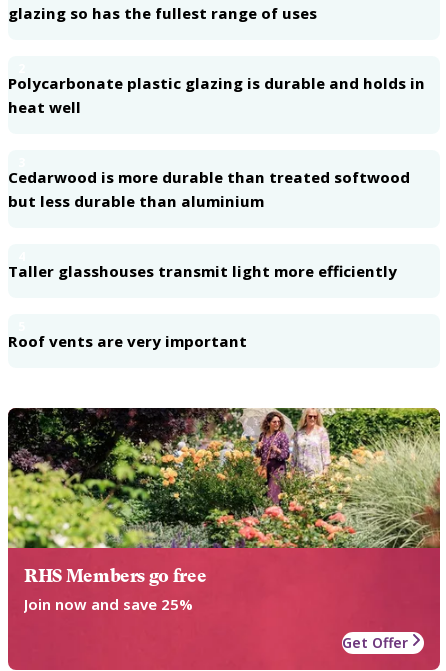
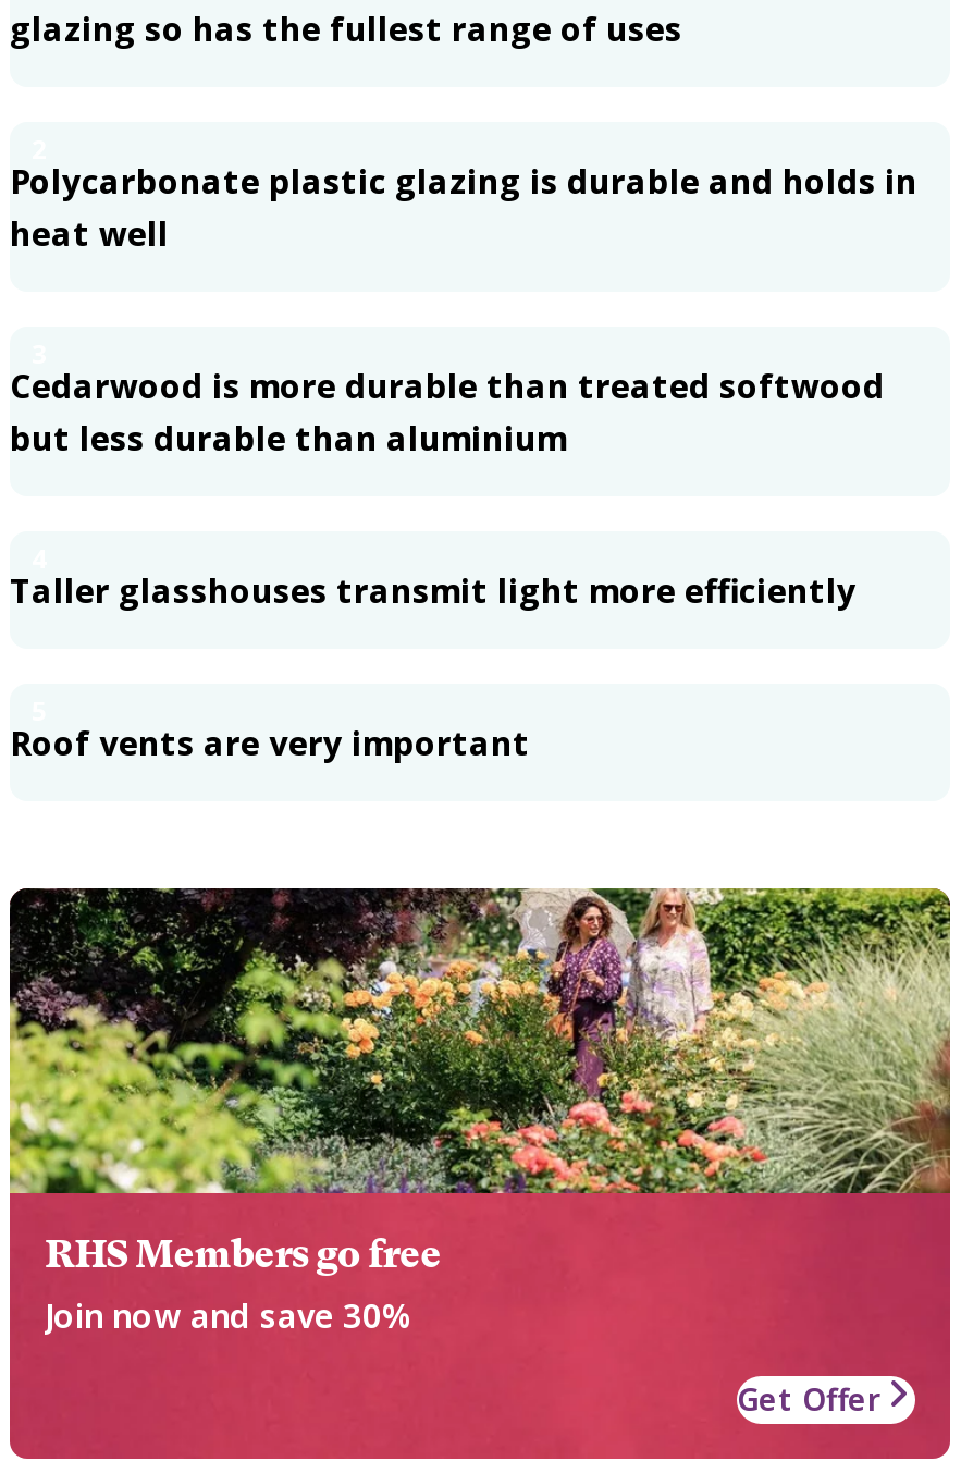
- Join now and save 25%
+ Join now and save 30%
